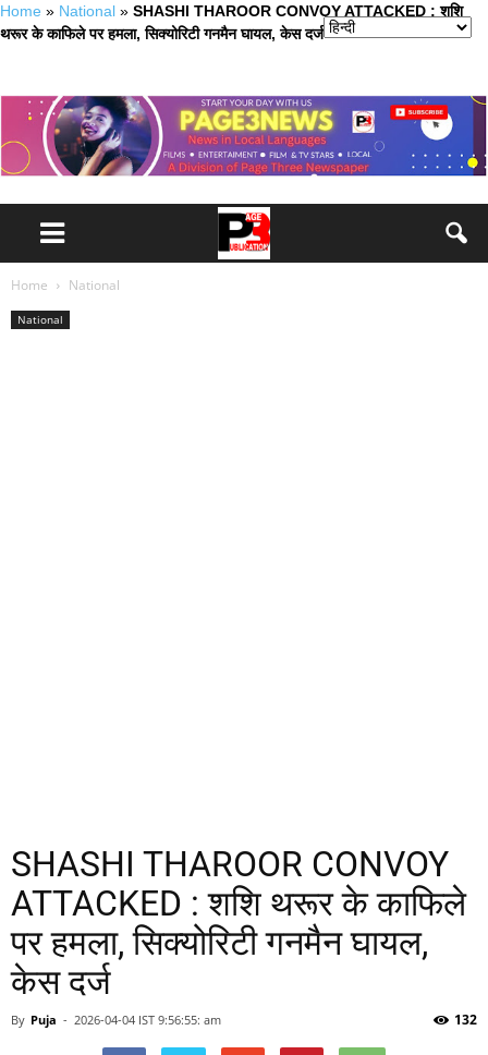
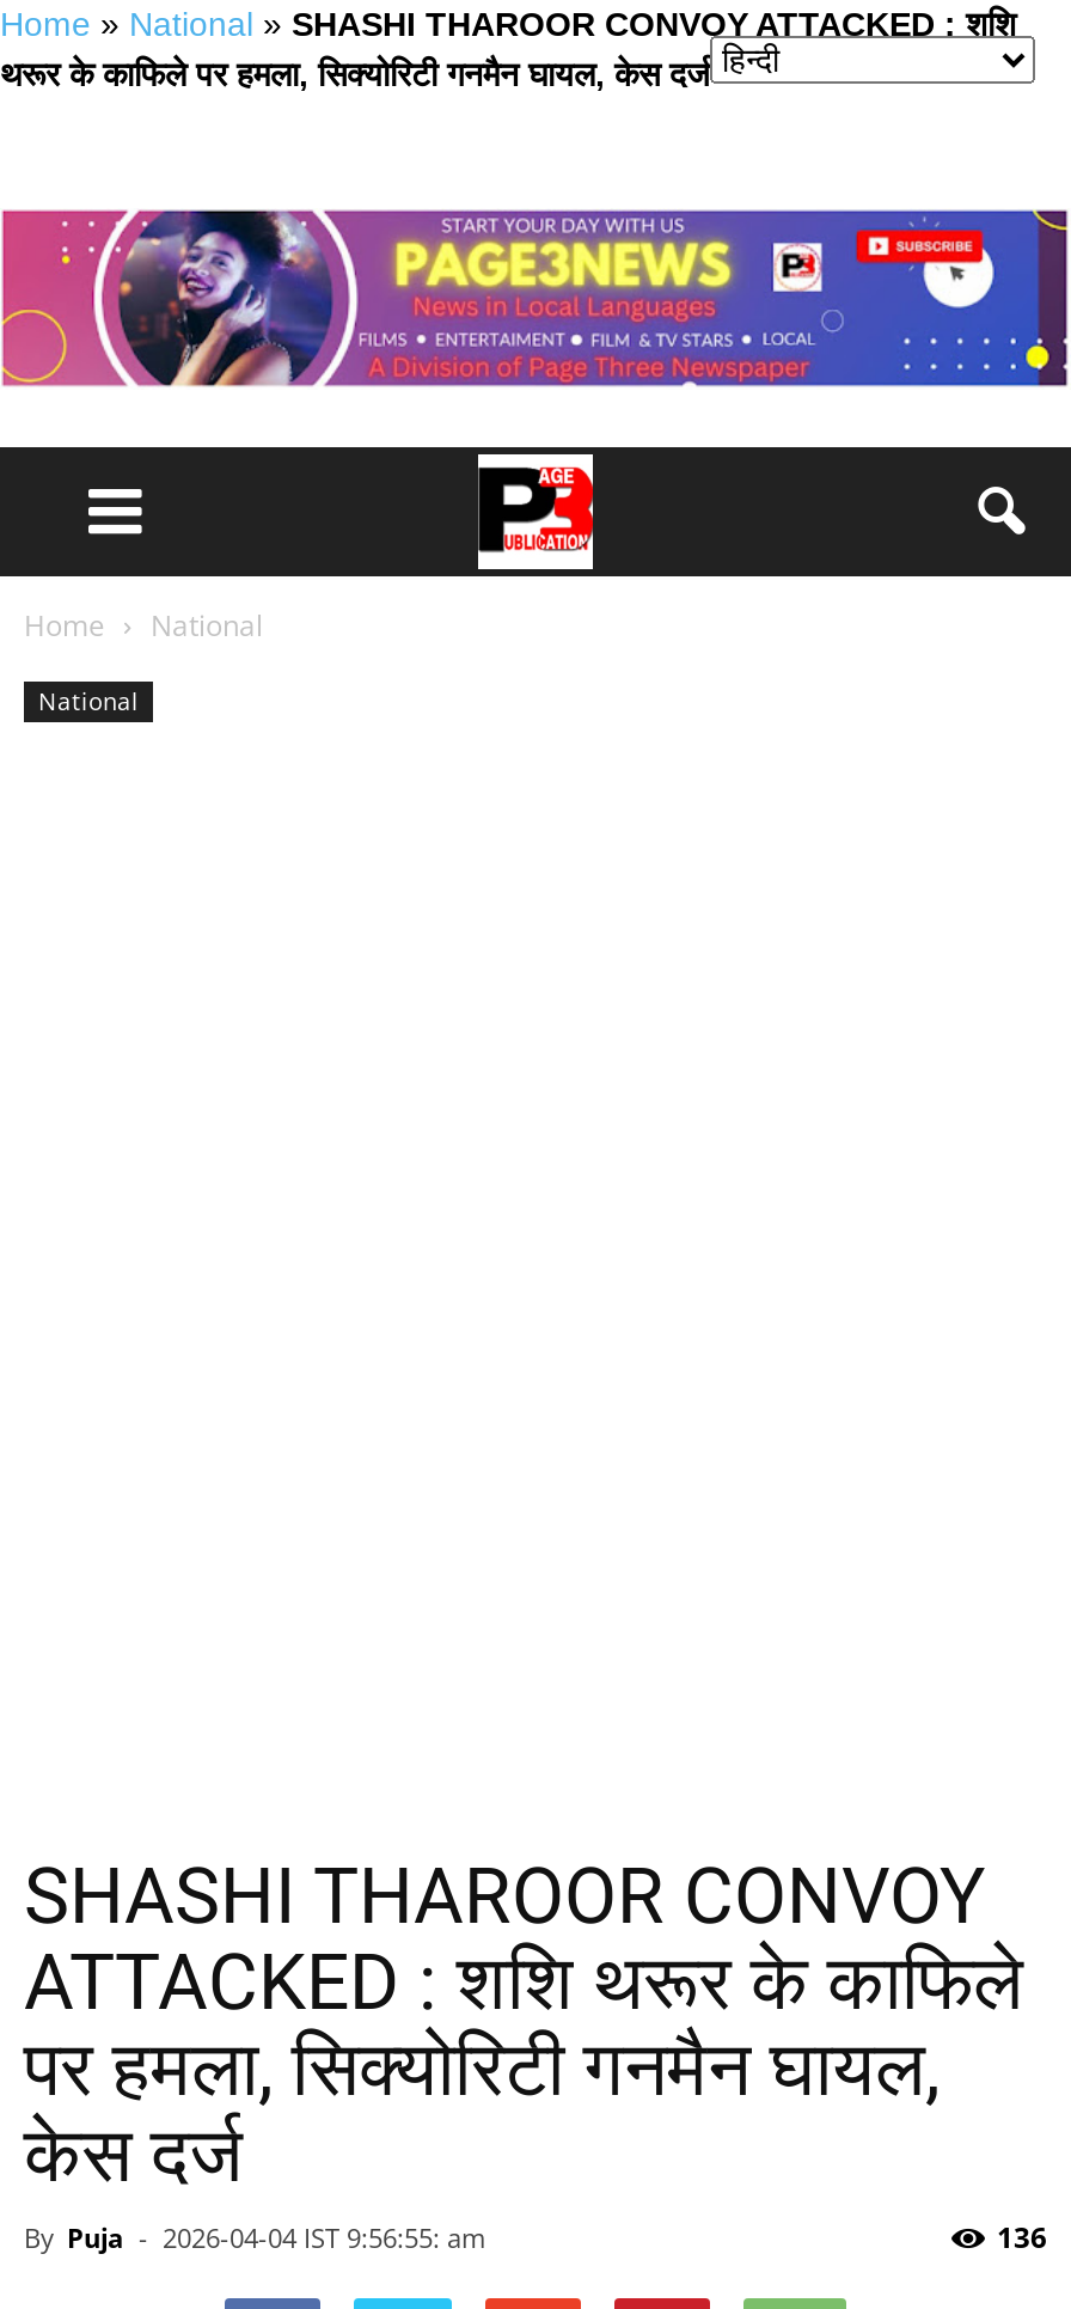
- 132
+ 136
